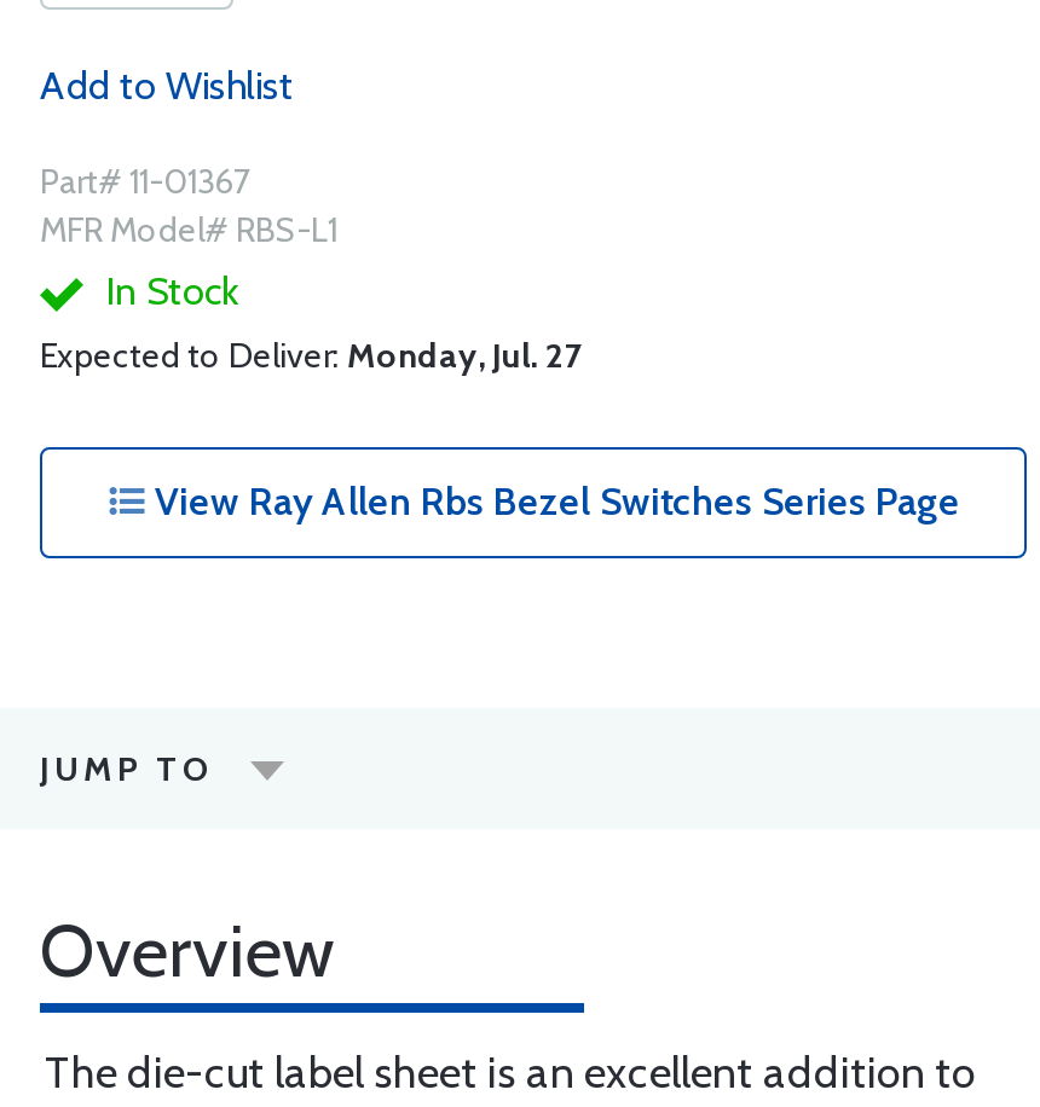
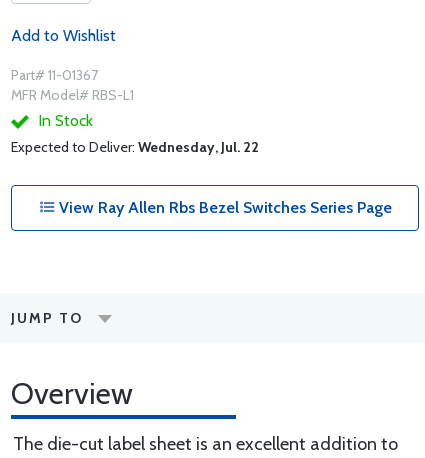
- Expected to Deliver: Monday, Jul. 27
+ Expected to Deliver: Wednesday, Jul. 22
